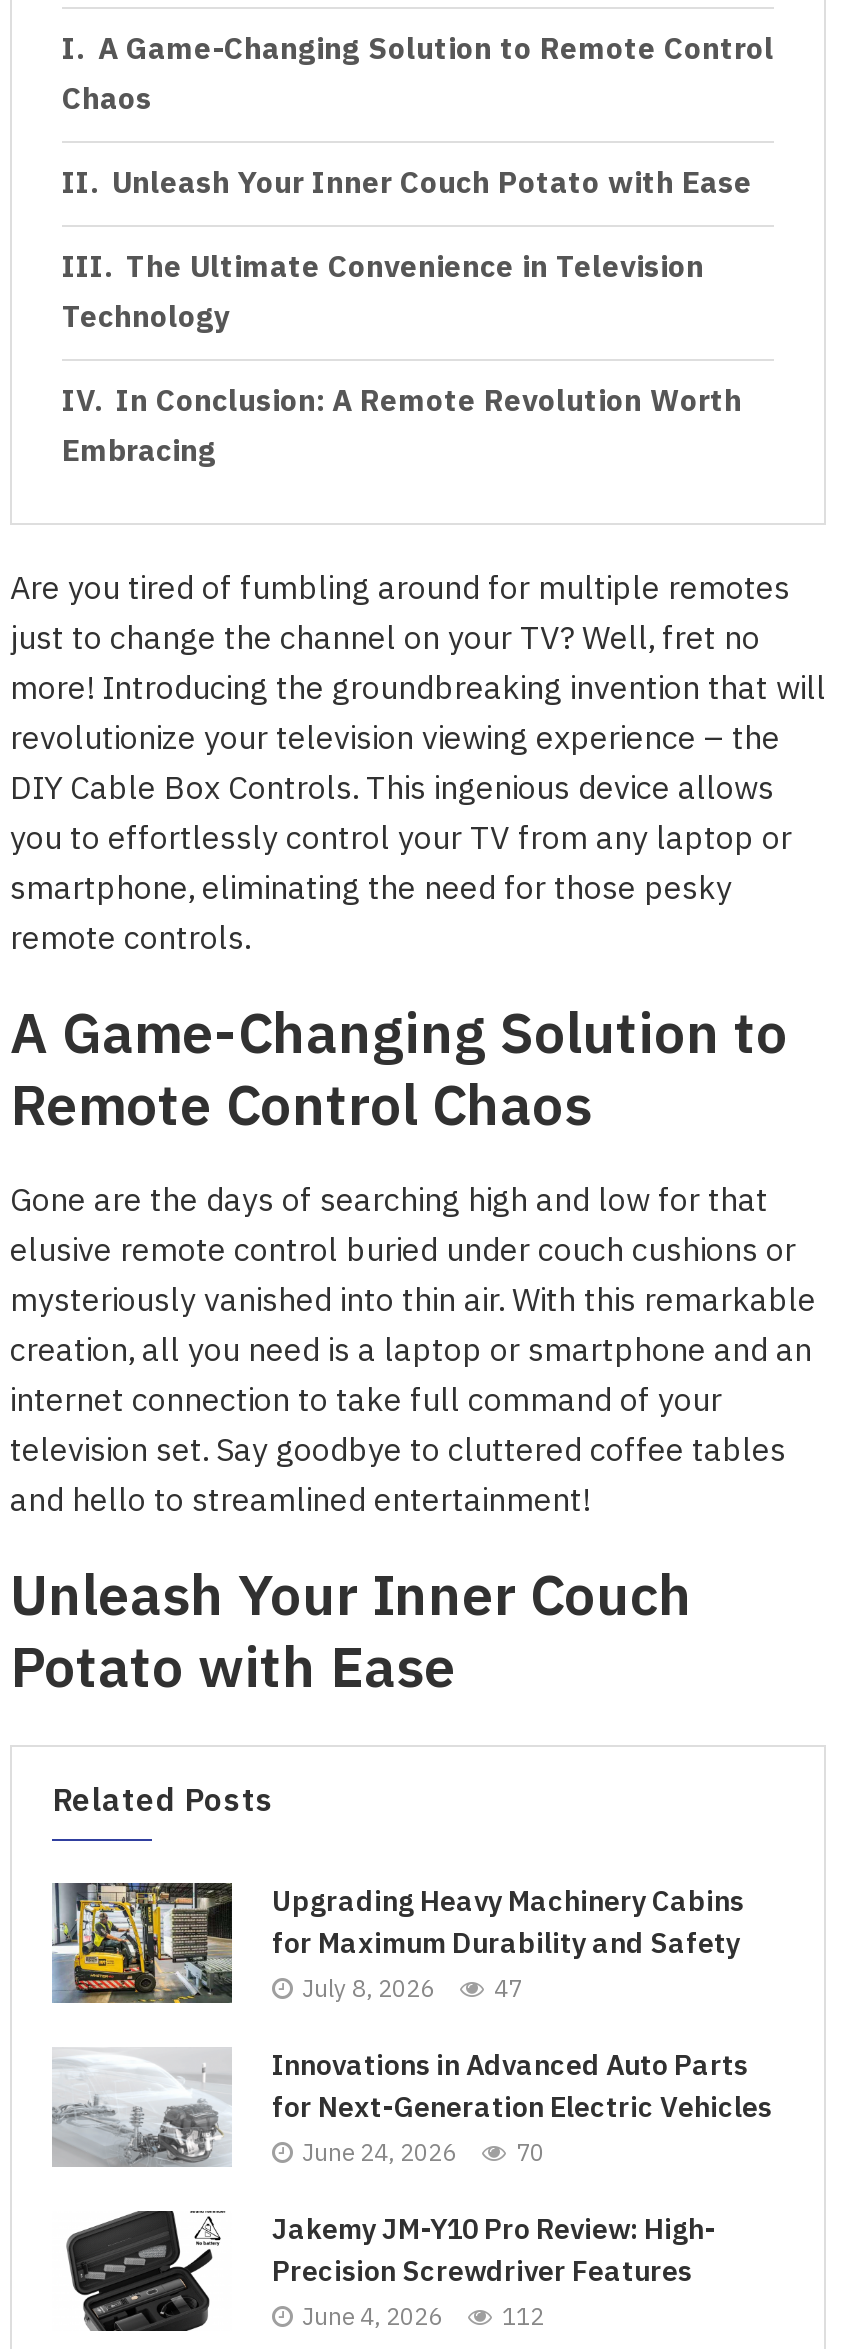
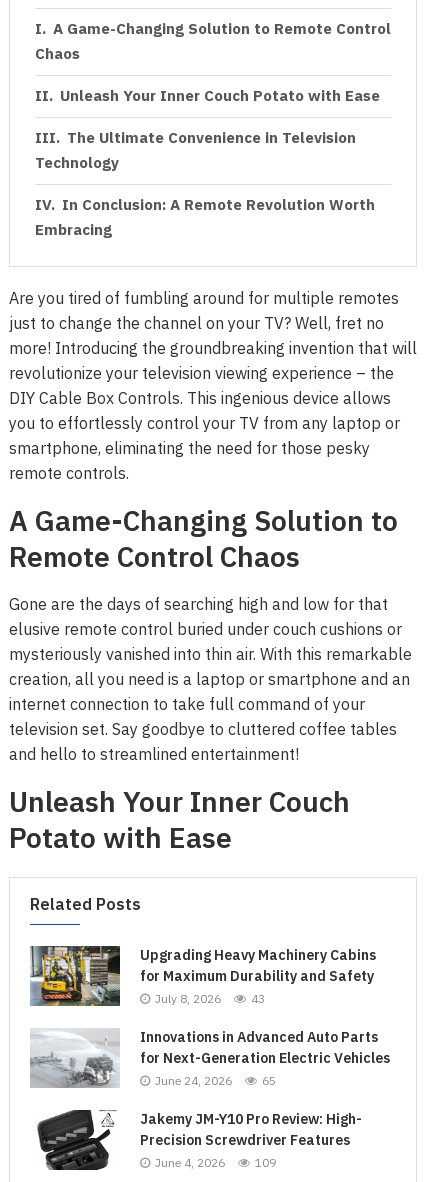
- July 8, 2026 47
+ July 8, 2026 43

- June 24, 2026 70
+ June 24, 2026 65

- June 4, 2026 112
+ June 4, 2026 109
